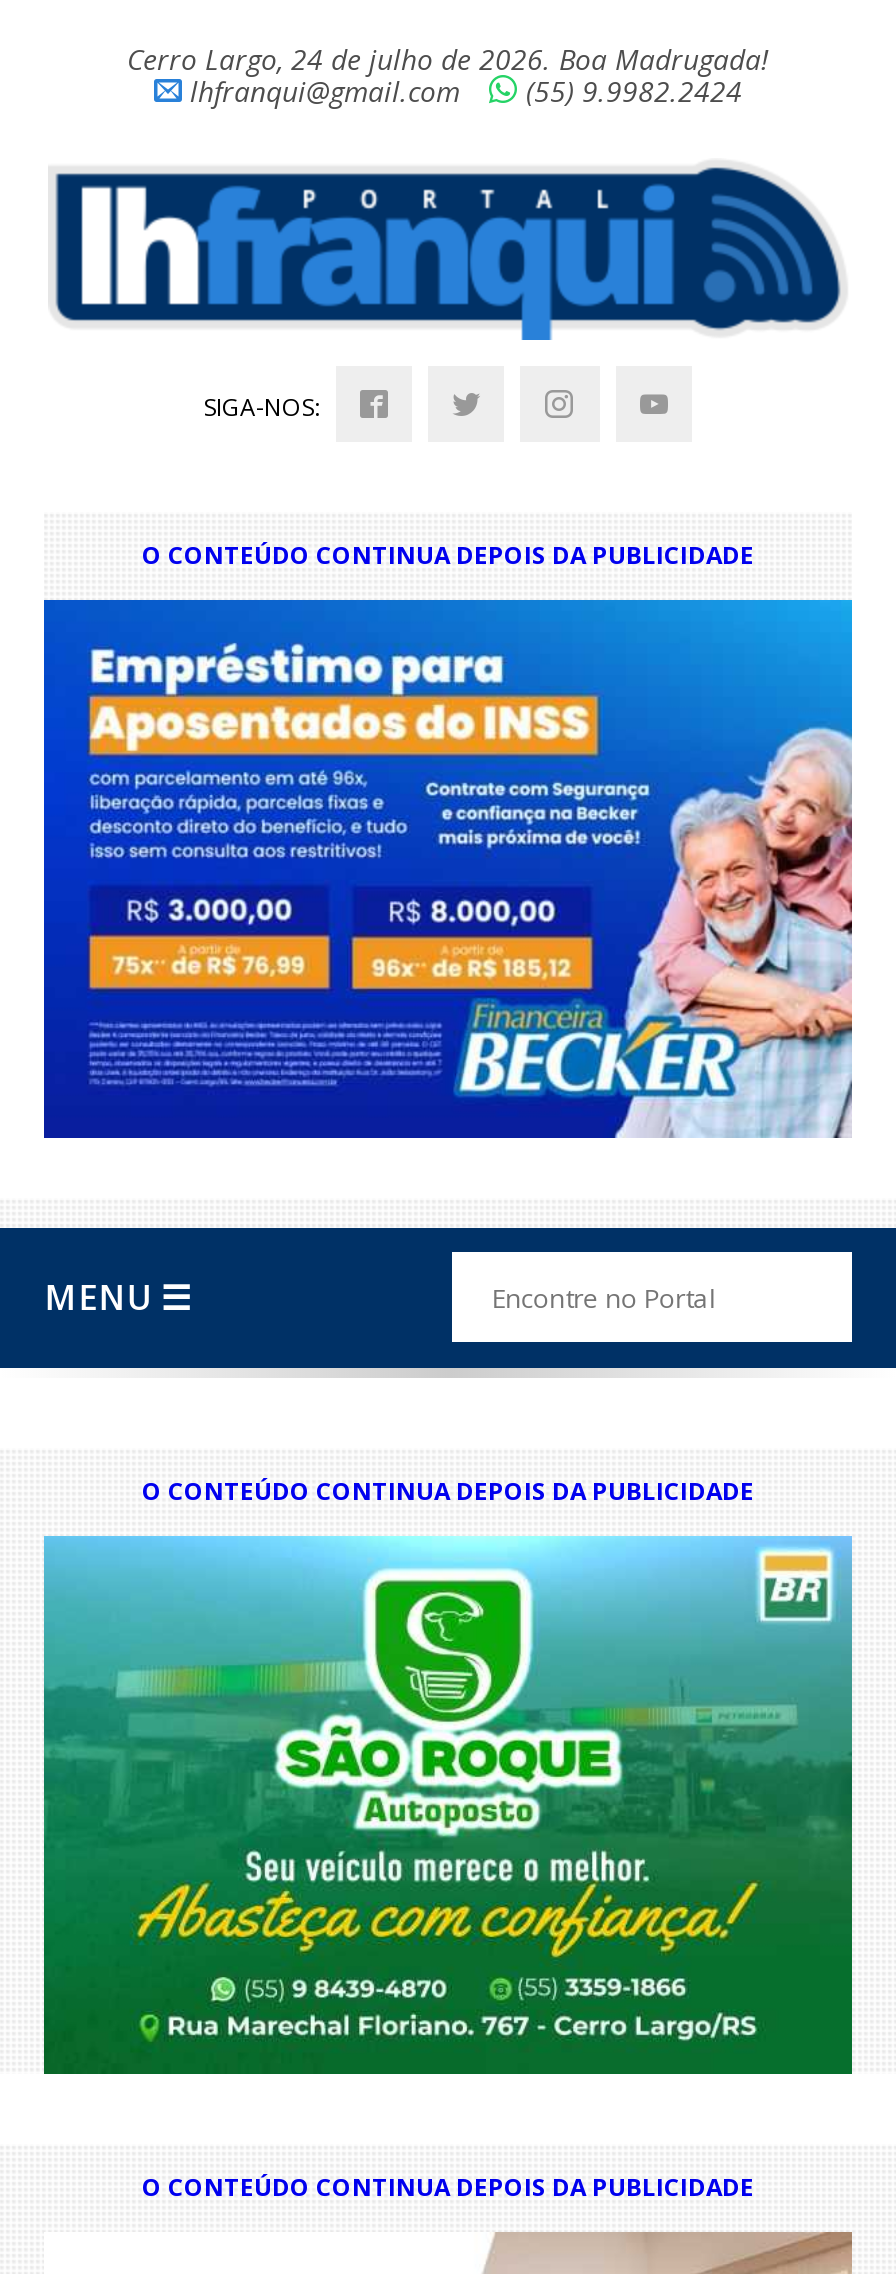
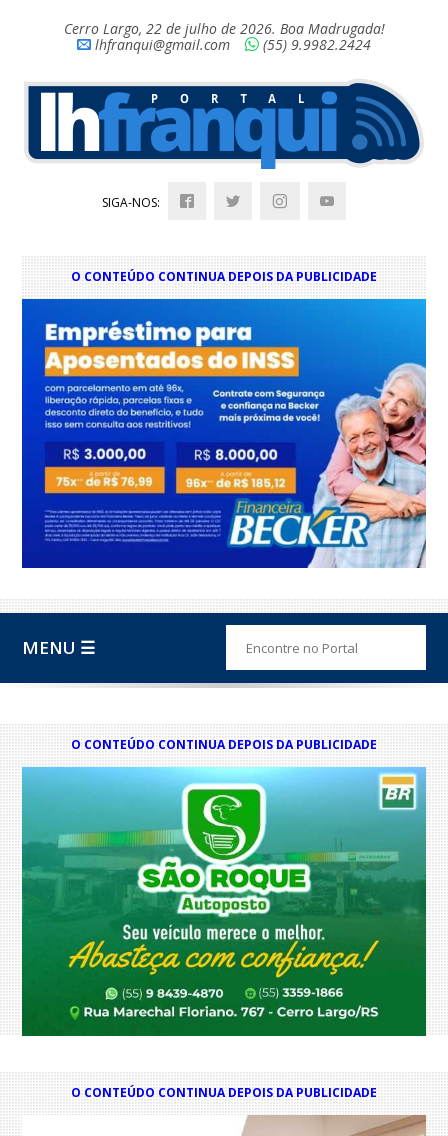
- Cerro Largo, 24 de julho de 2026. Boa Madrugada!
+ Cerro Largo, 22 de julho de 2026. Boa Madrugada!
